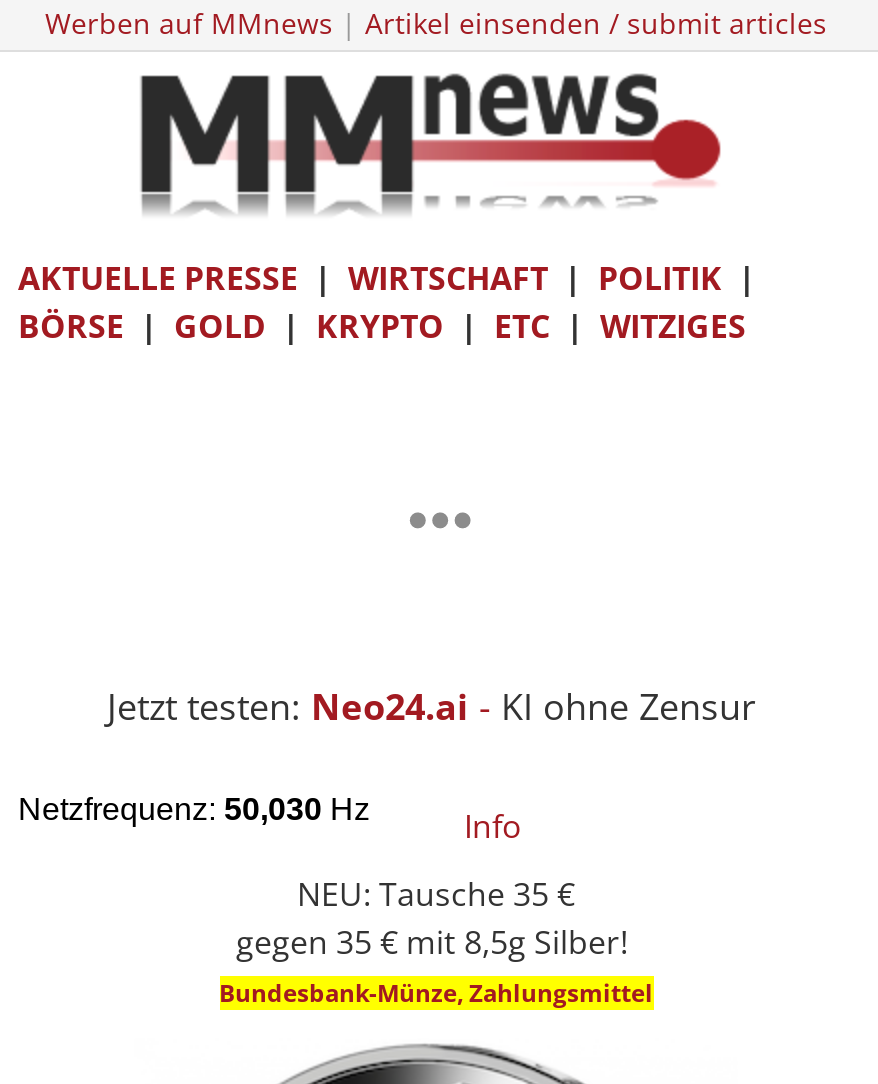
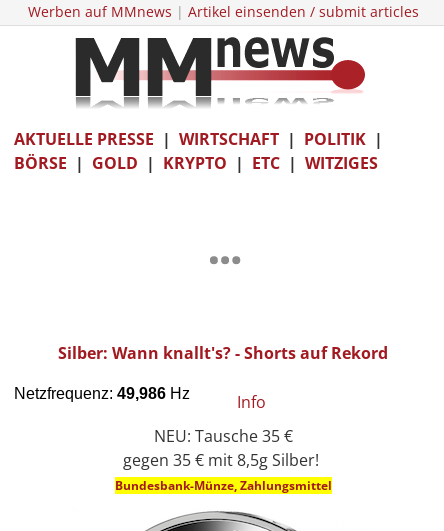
- Jetzt testen: Neo24.ai - KI ohne Zensur
+ Silber: Wann knallt's? - Shorts auf Rekord
